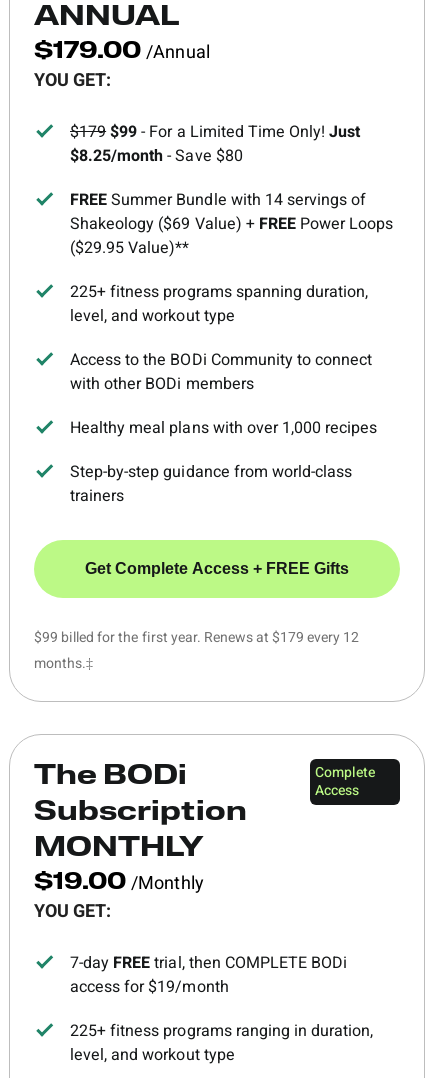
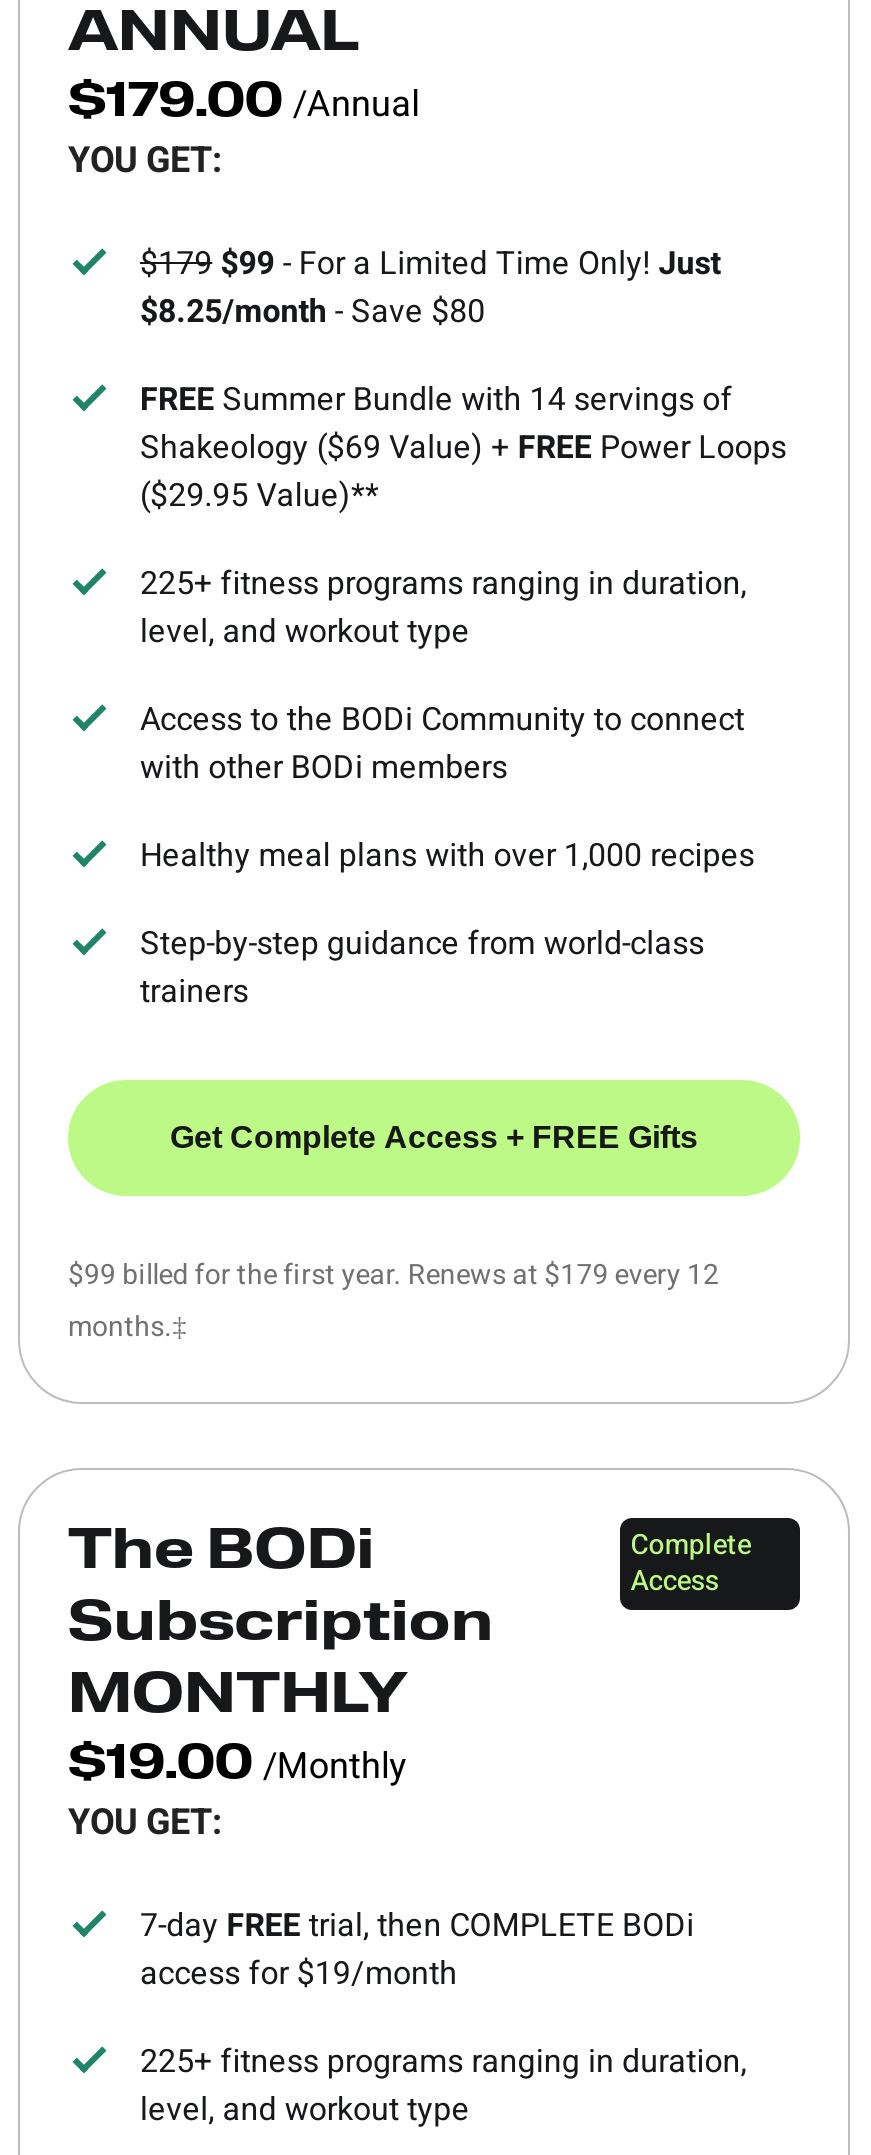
- 225+ fitness programs spanning duration,
+ 225+ fitness programs ranging in duration,
